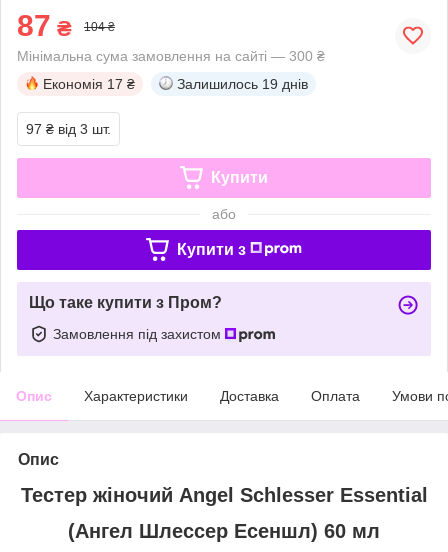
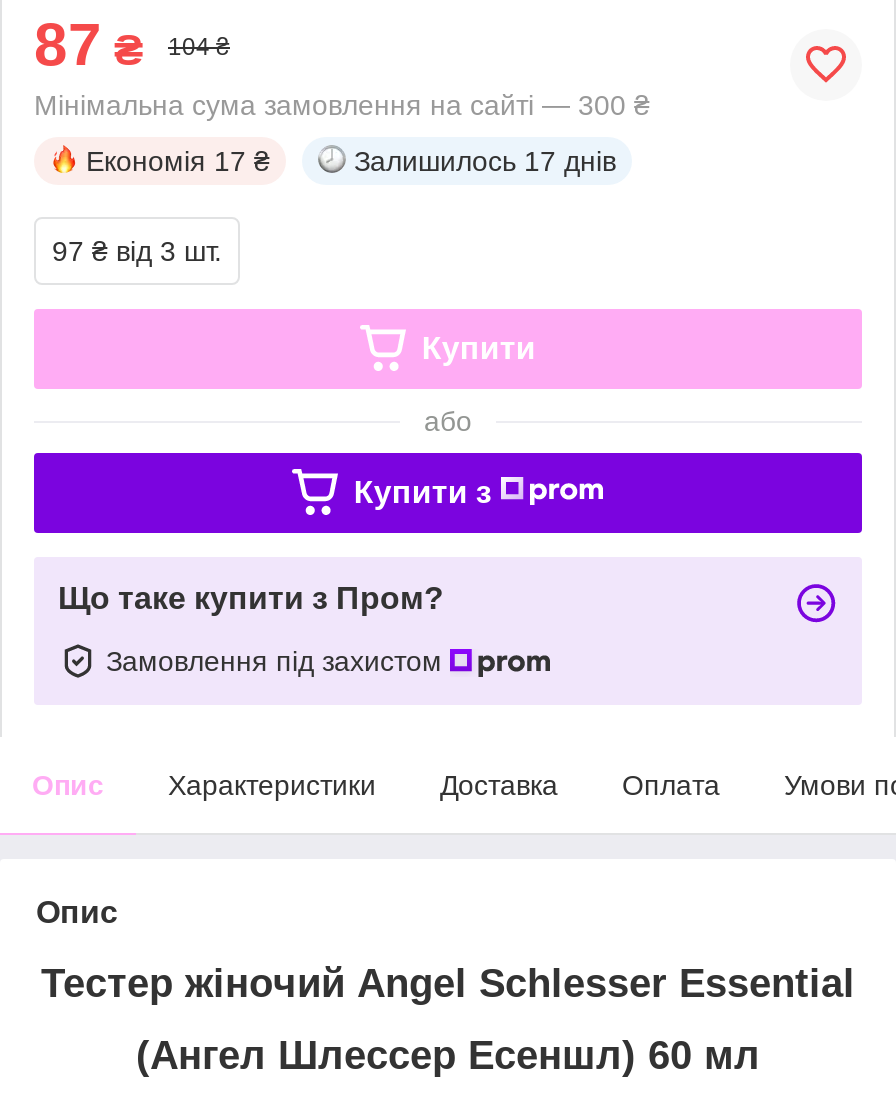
- Залишилось 19 днів
+ Залишилось 17 днів
